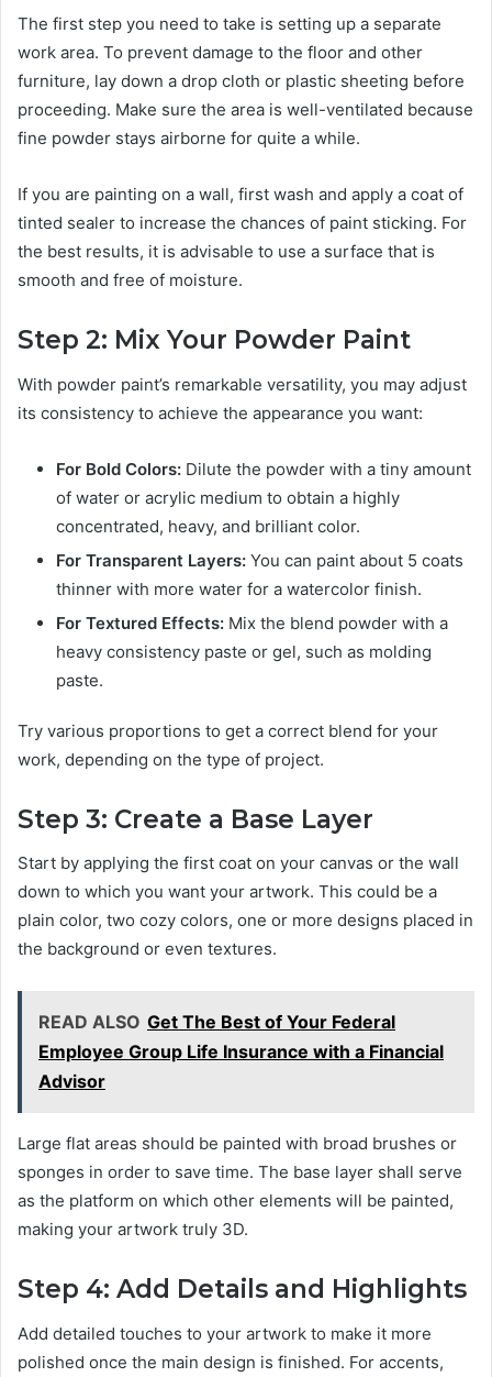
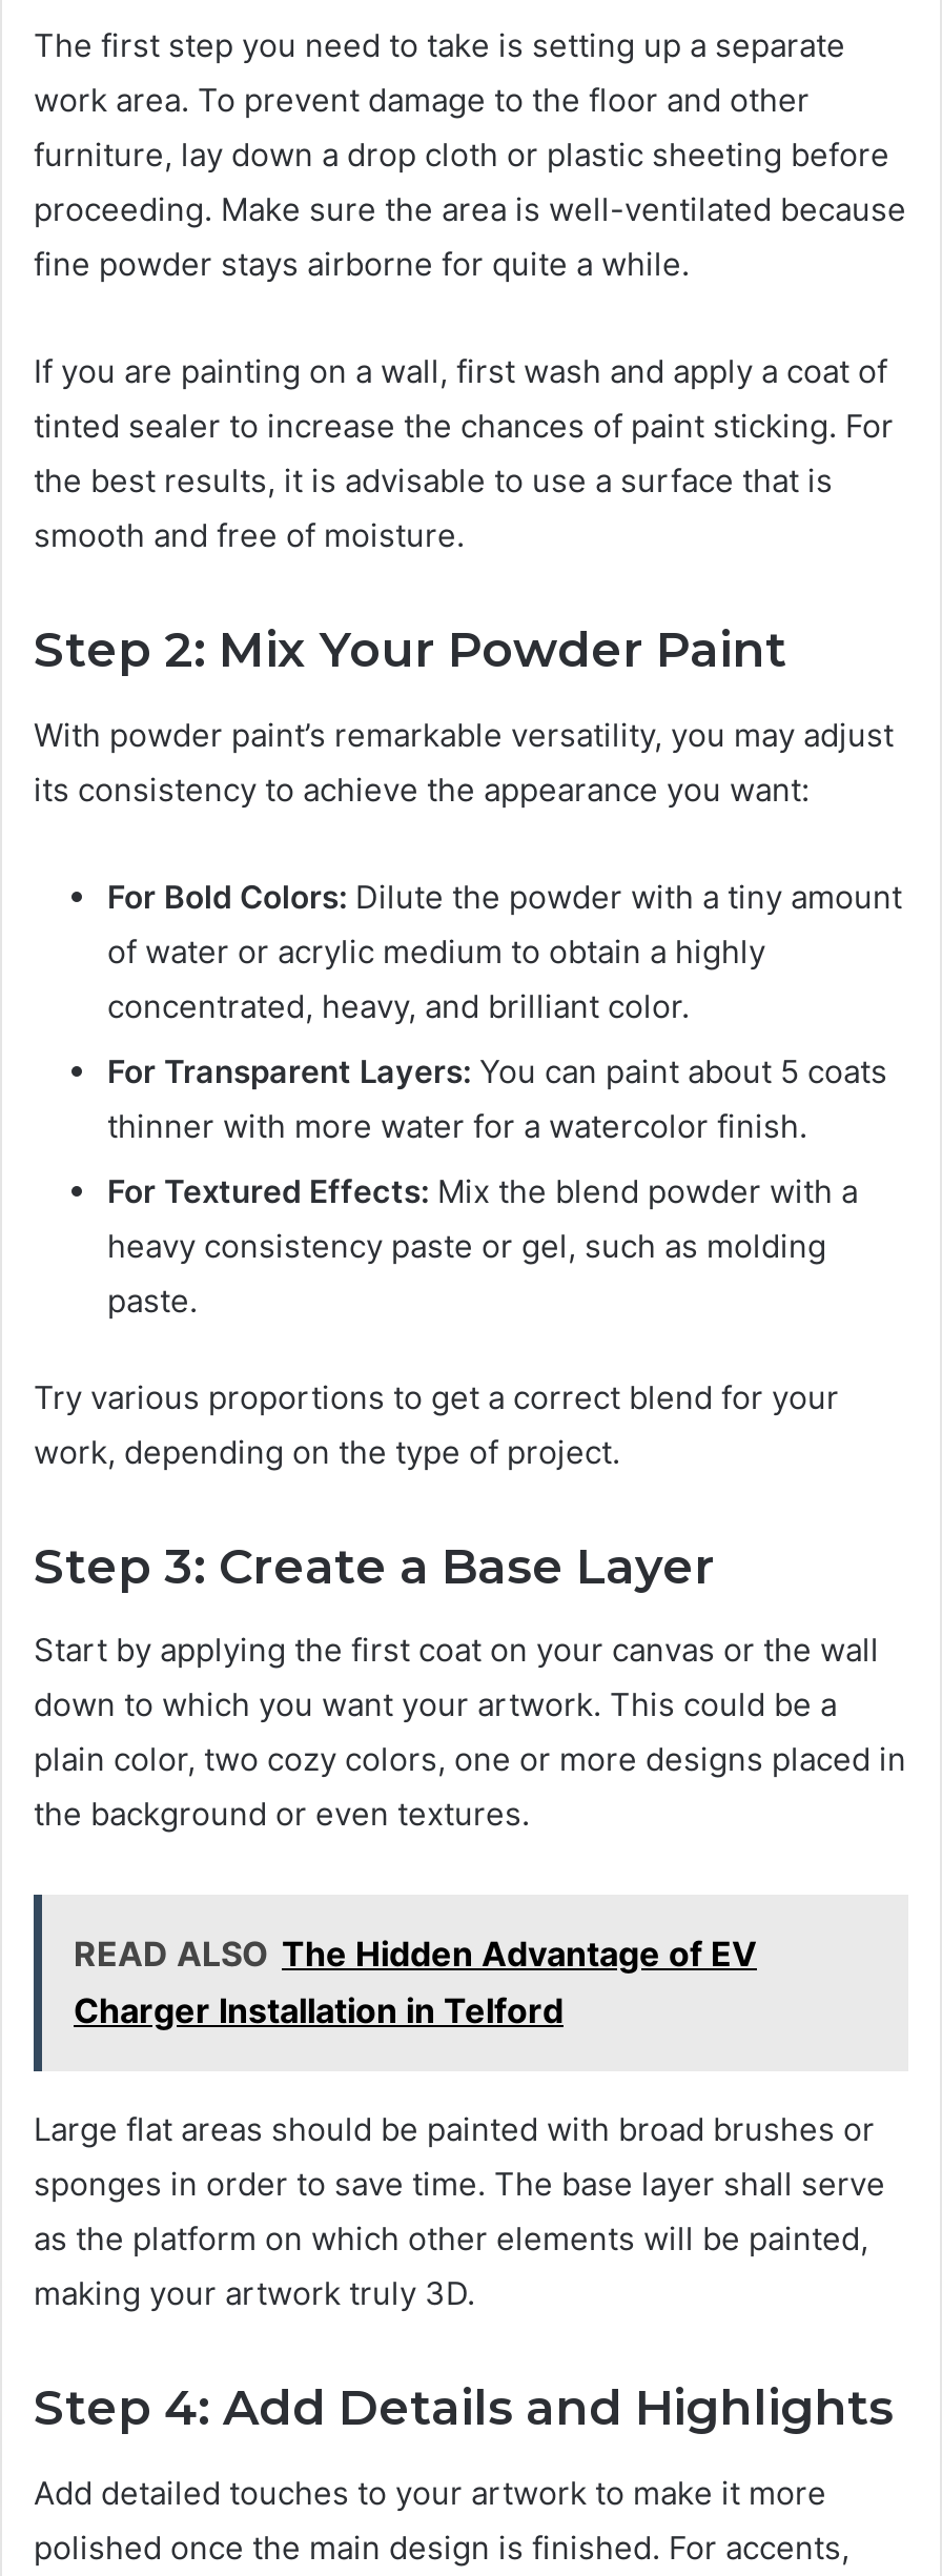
- READ ALSO Get The Best of Your Federal
- Employee Group Life Insurance with a Financial
- Advisor
+ READ ALSO The Hidden Advantage of EV
+ Charger Installation in Telford
